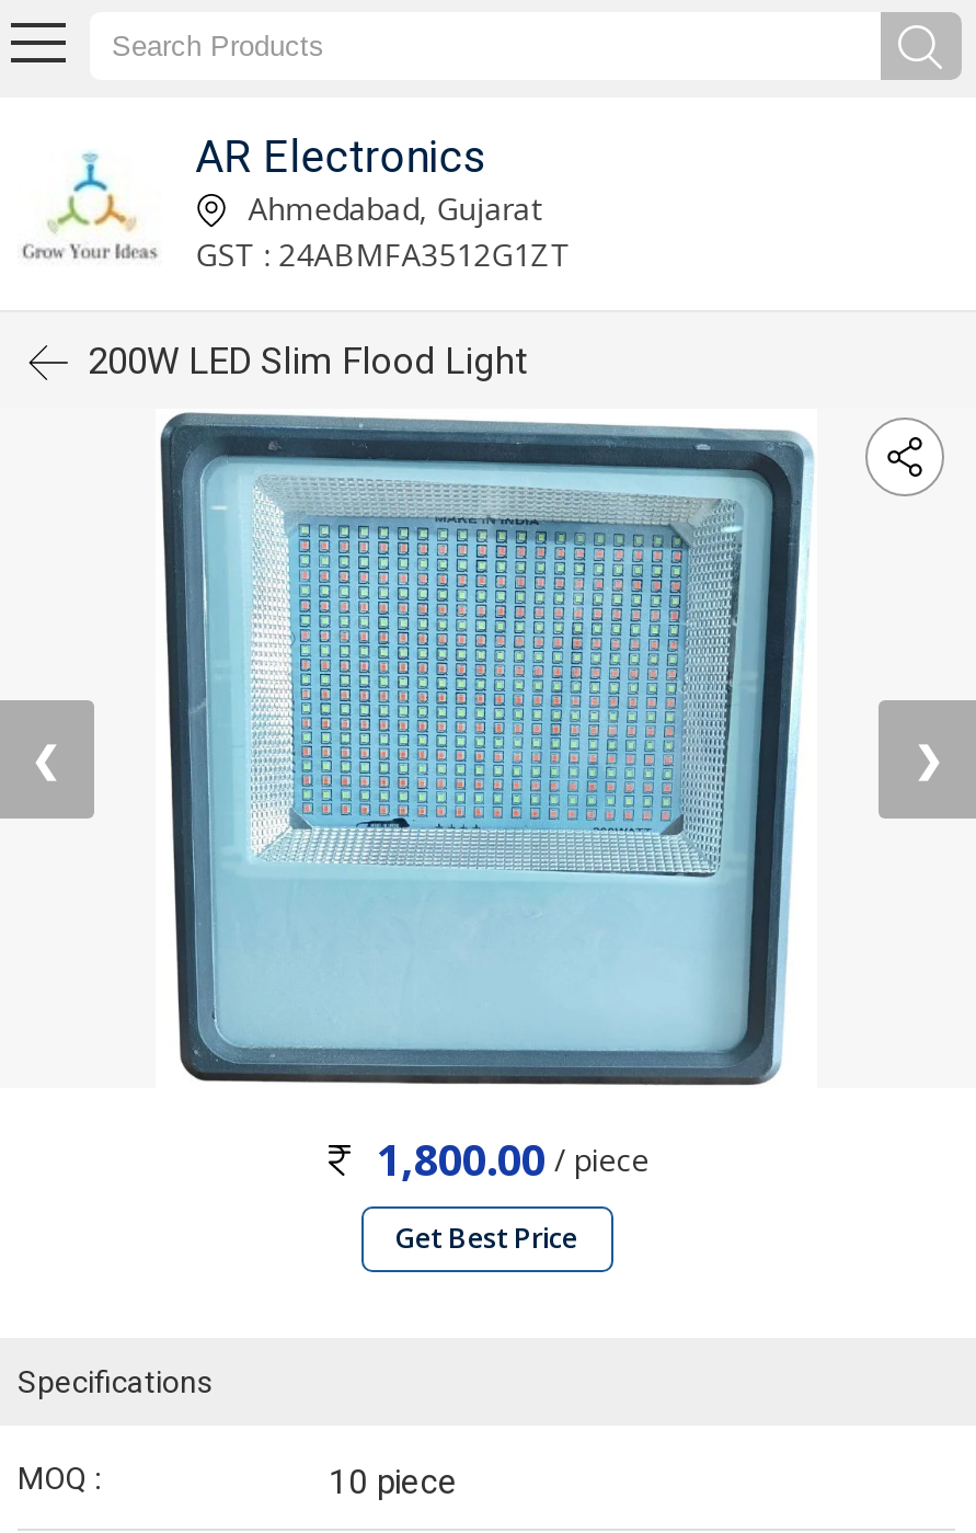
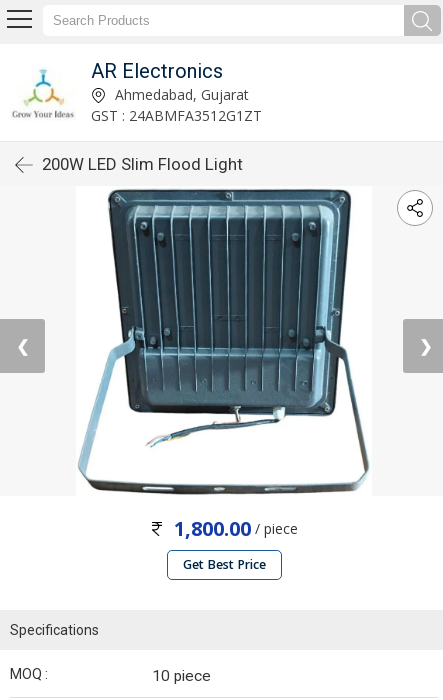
- [image]
+ [image]
